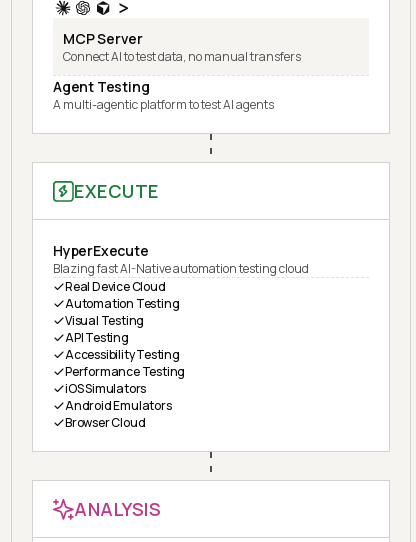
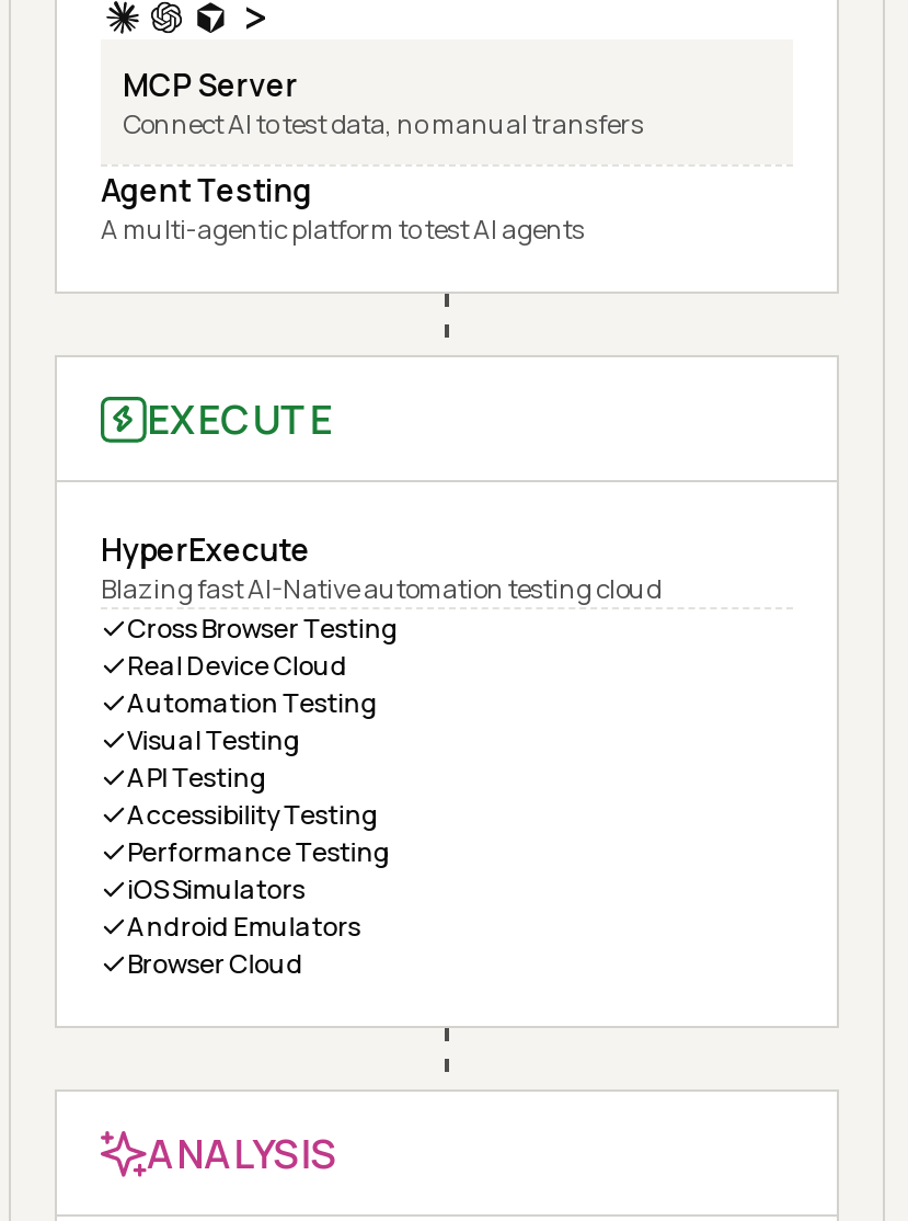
+ Cross Browser Testing
